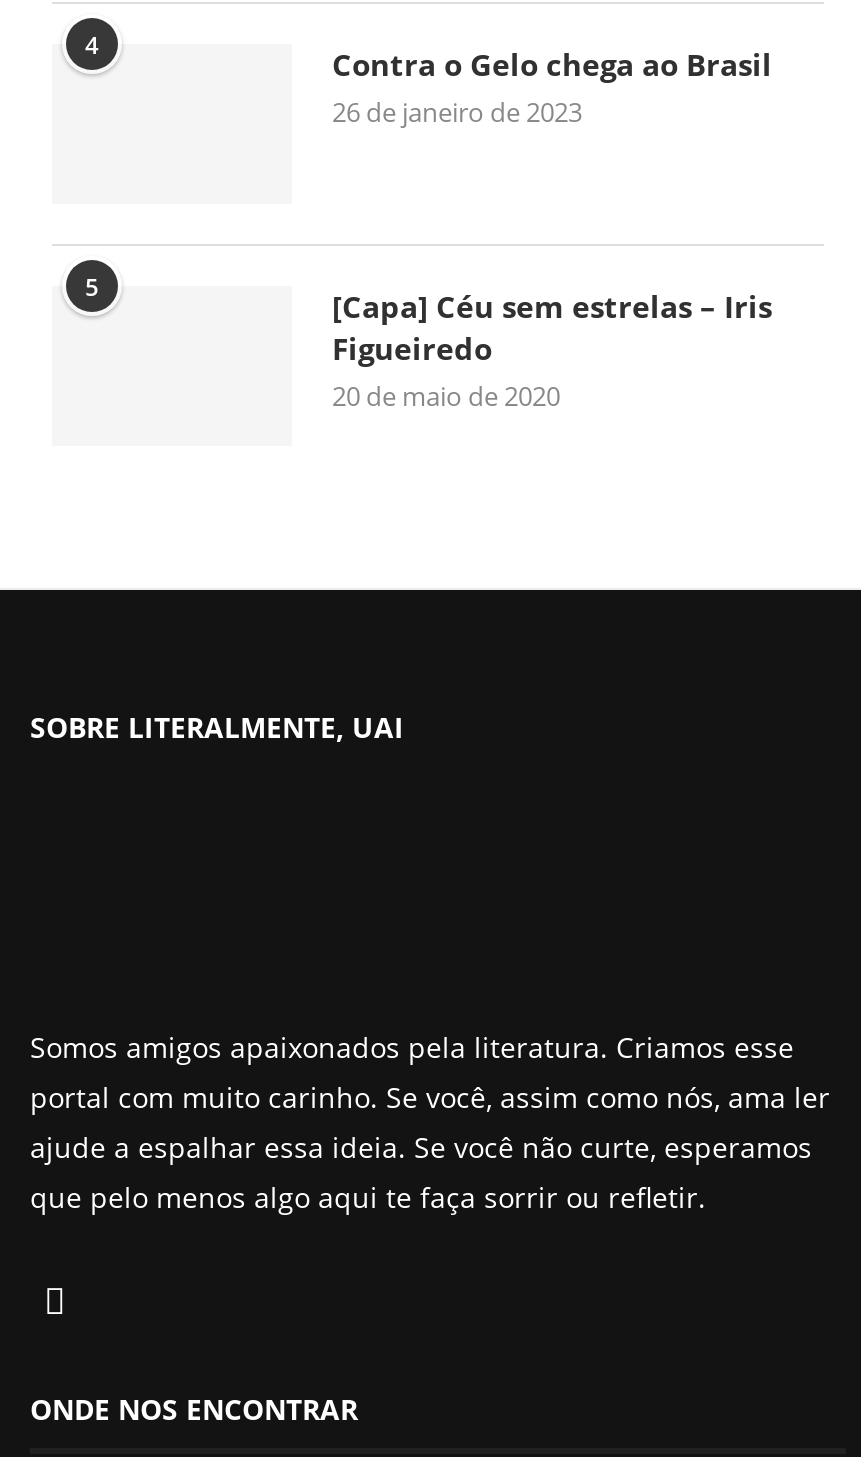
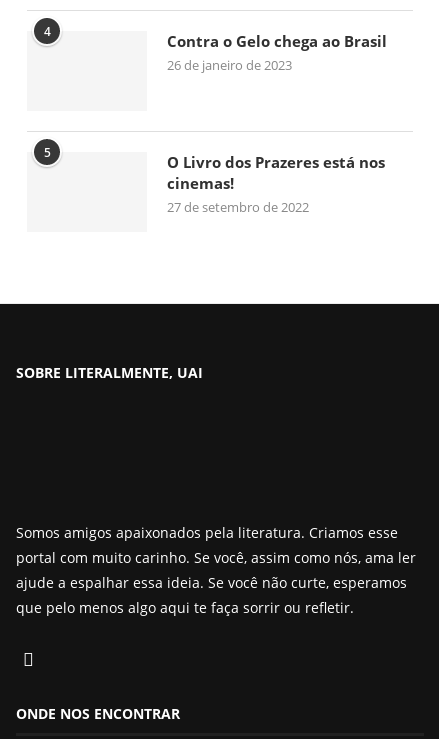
- [Capa] Céu sem estrelas – Iris
- Figueiredo
- 20 de maio de 2020
+ O Livro dos Prazeres está nos
+ cinemas!
+ 27 de setembro de 2022
